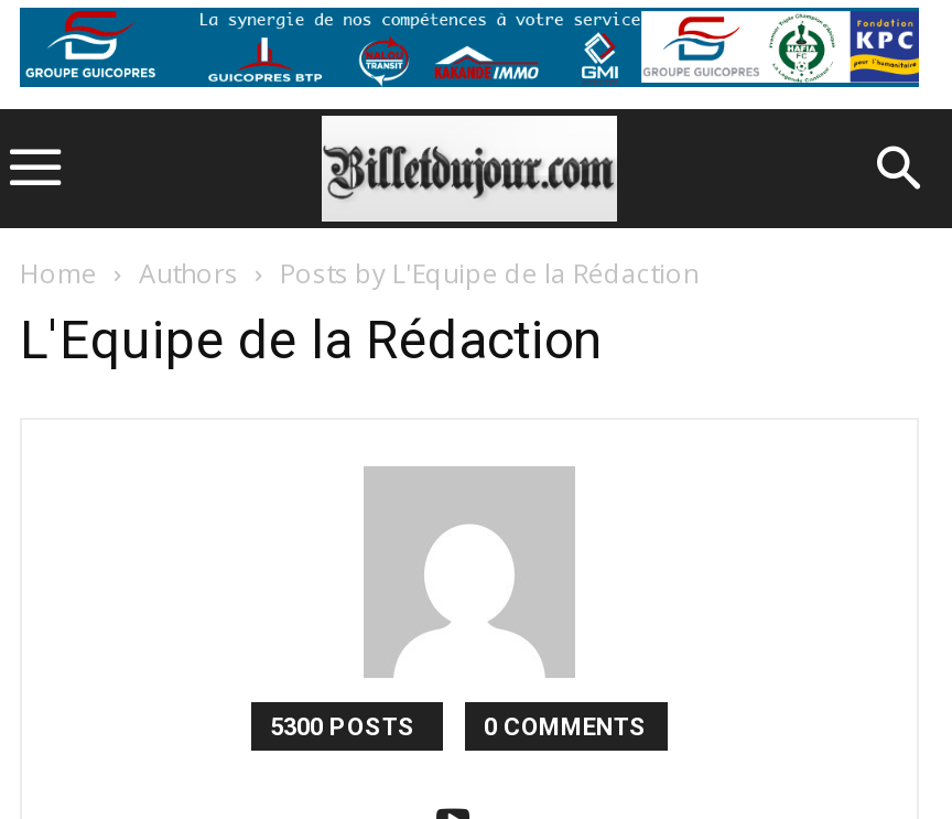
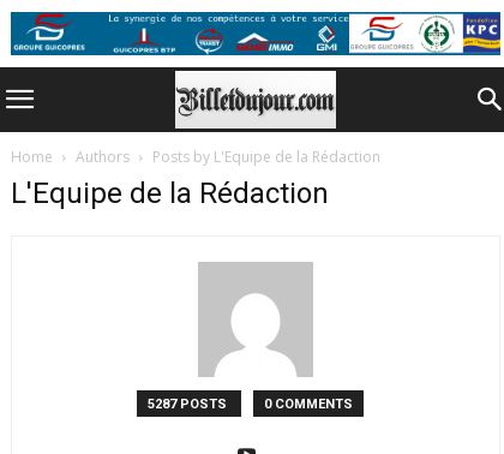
- 5300 POSTS
+ 5287 POSTS
